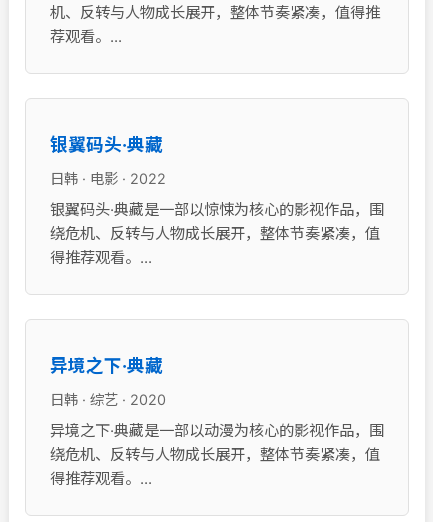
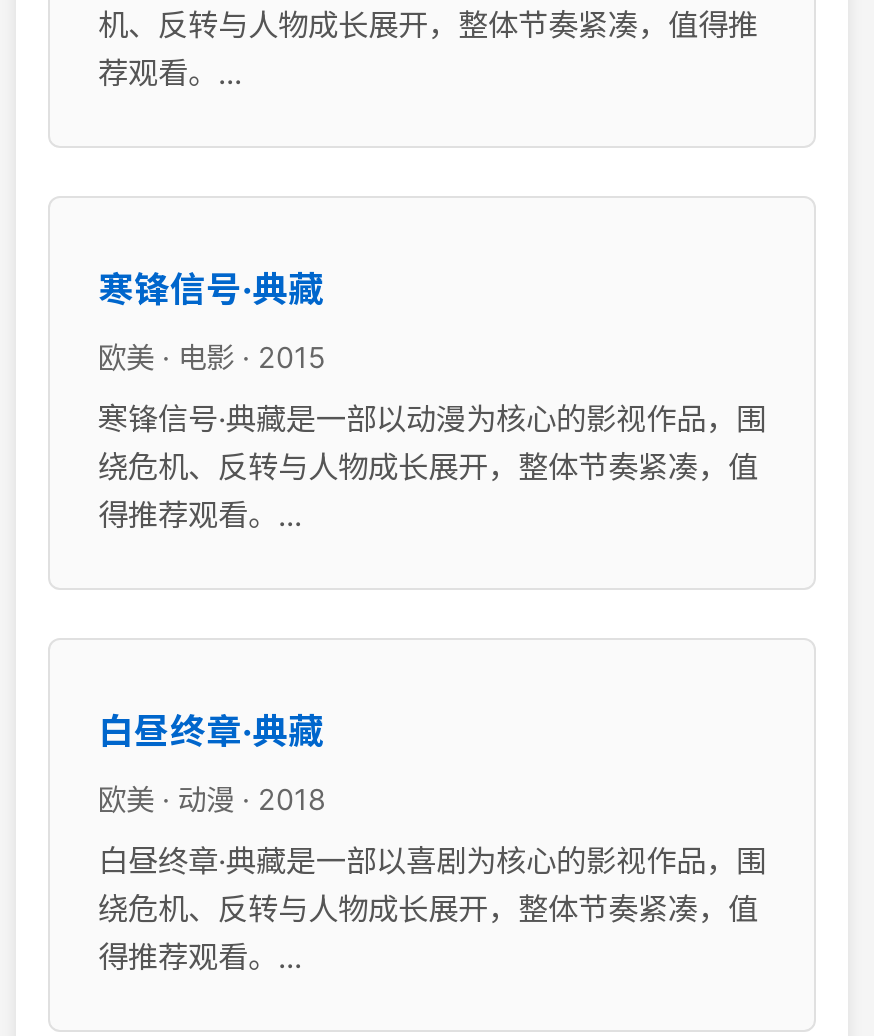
- 银翼码头·典藏
+ 寒锋信号·典藏

- 日韩 · 电影 · 2022
+ 欧美 · 电影 · 2015

- 银翼码头·典藏是一部以惊悚为核心的影视作品，围
+ 寒锋信号·典藏是一部以动漫为核心的影视作品，围

- 异境之下·典藏
+ 白昼终章·典藏

- 日韩 · 综艺 · 2020
+ 欧美 · 动漫 · 2018

- 异境之下·典藏是一部以动漫为核心的影视作品，围
+ 白昼终章·典藏是一部以喜剧为核心的影视作品，围
